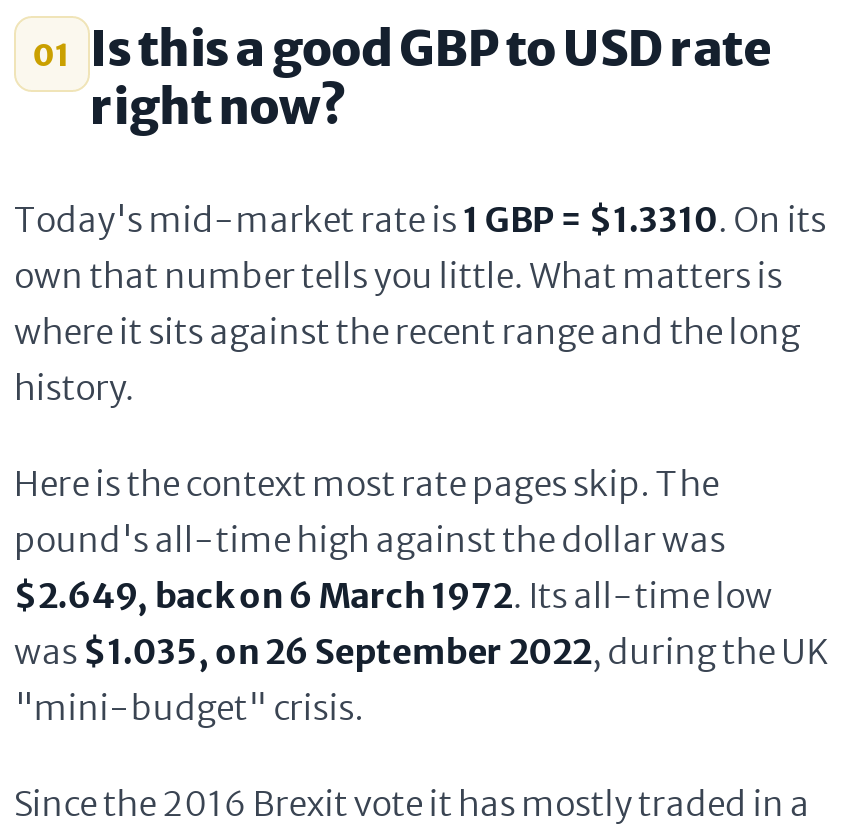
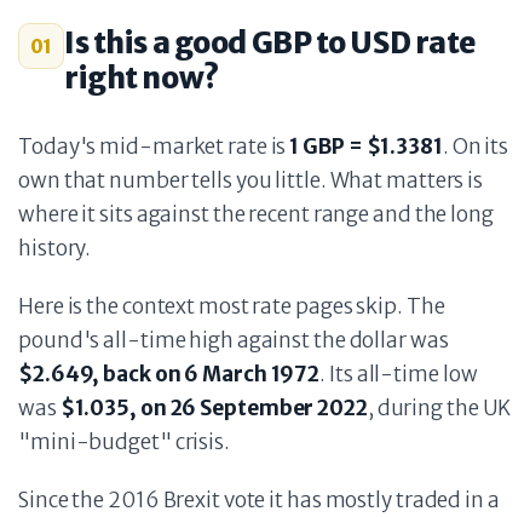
- Today's mid-market rate is 1 GBP = $1.3310. On its
+ Today's mid-market rate is 1 GBP = $1.3381. On its
